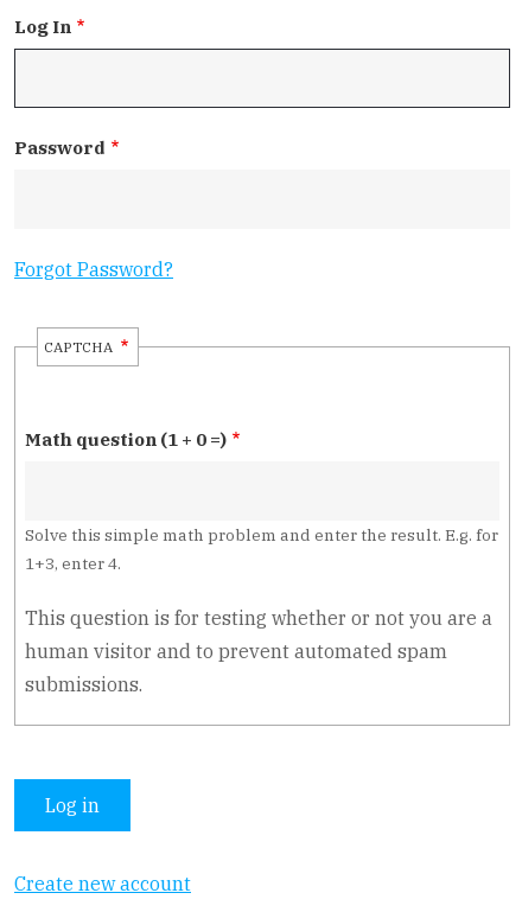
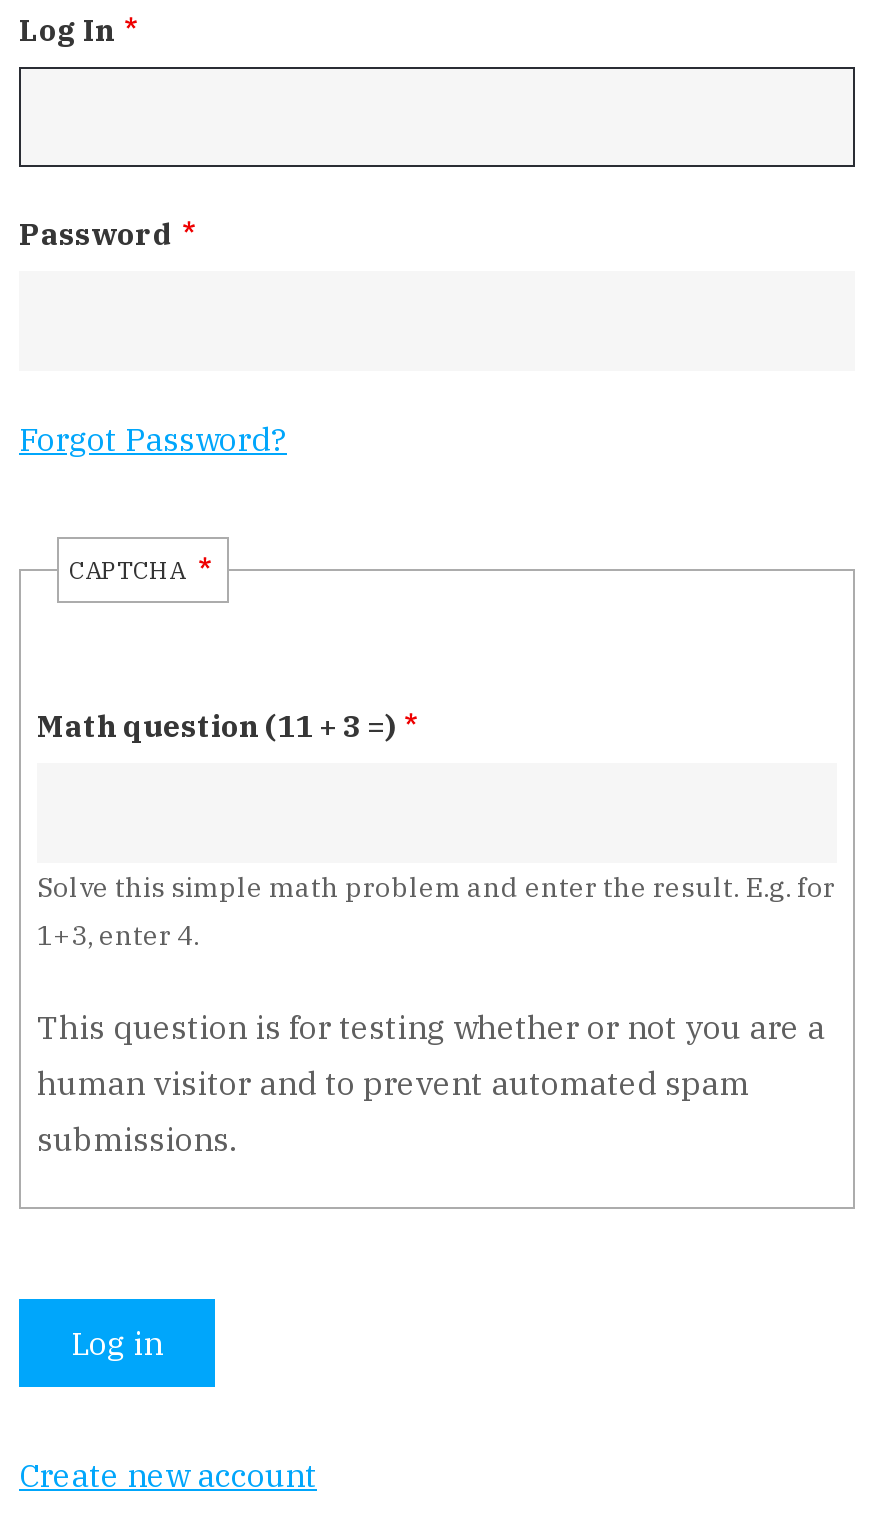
- Math question (1 + 0 =)
+ Math question (11 + 3 =)
